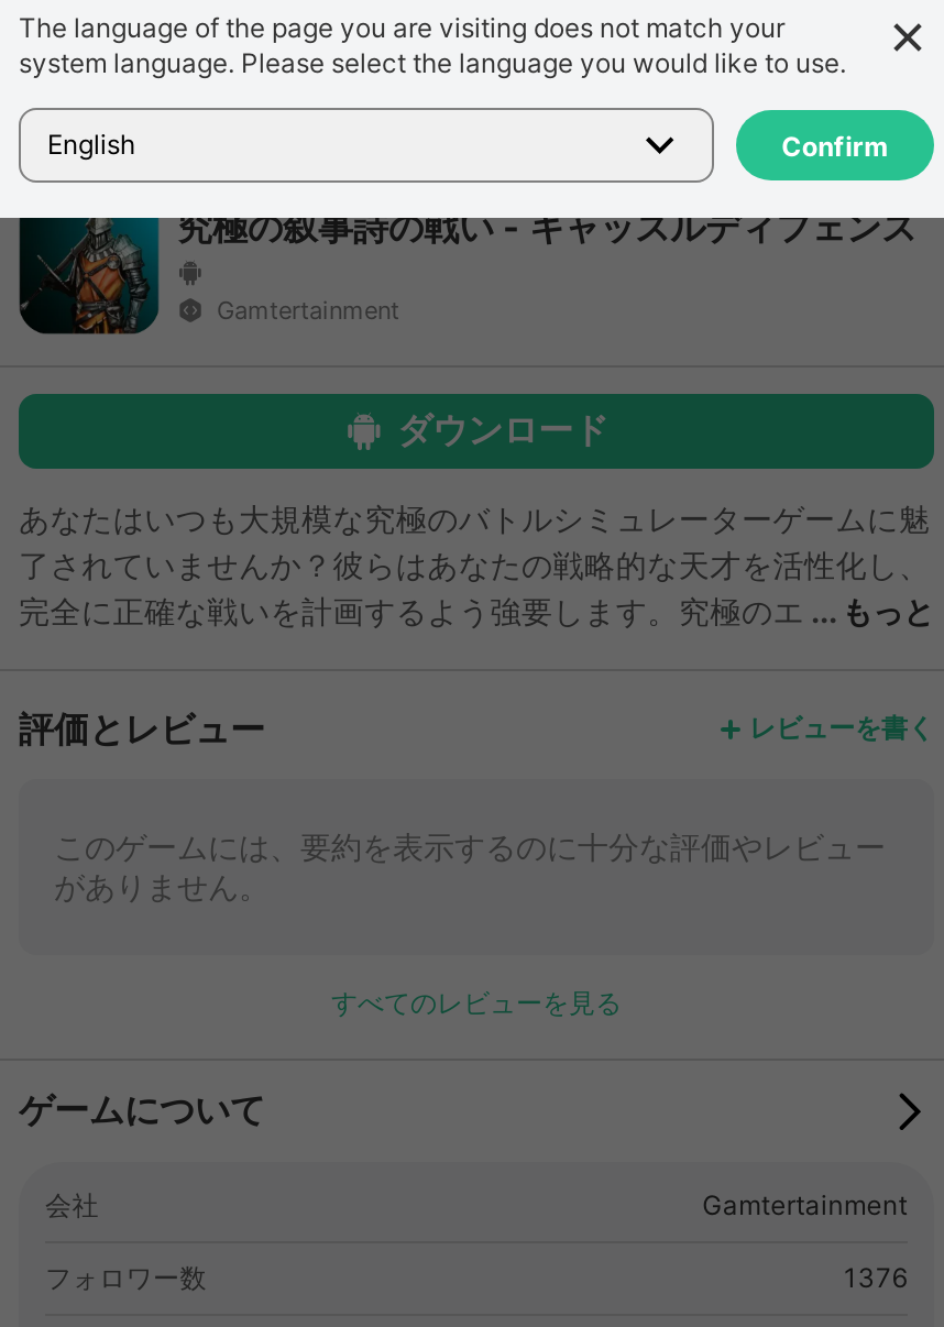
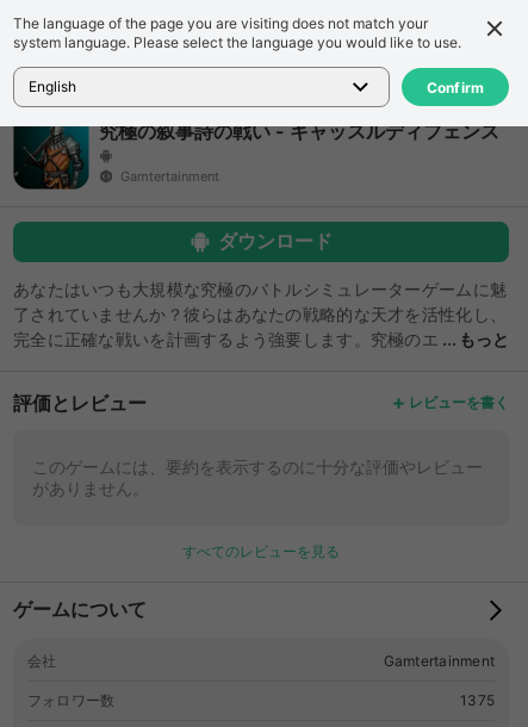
- 1376
+ 1375
